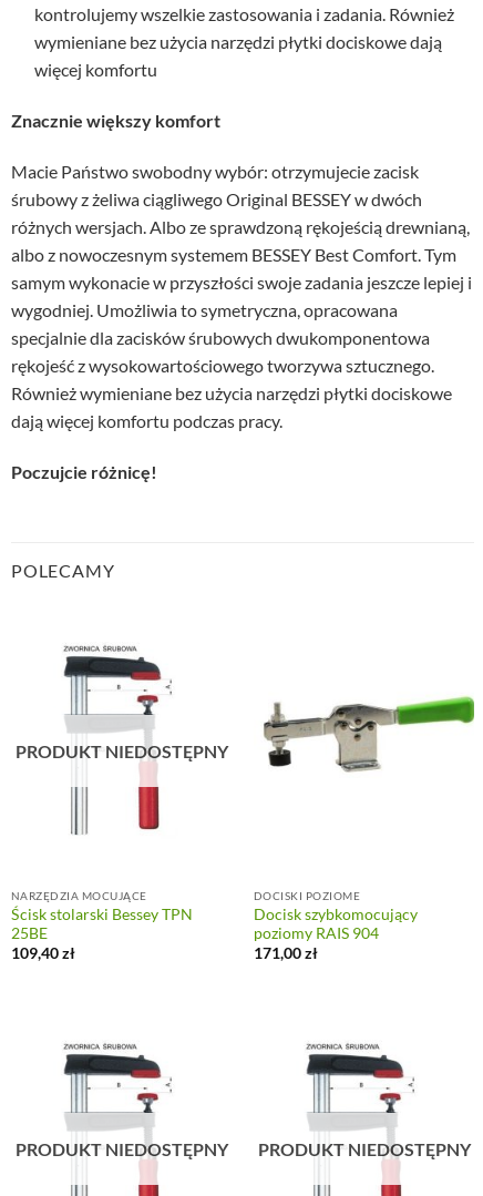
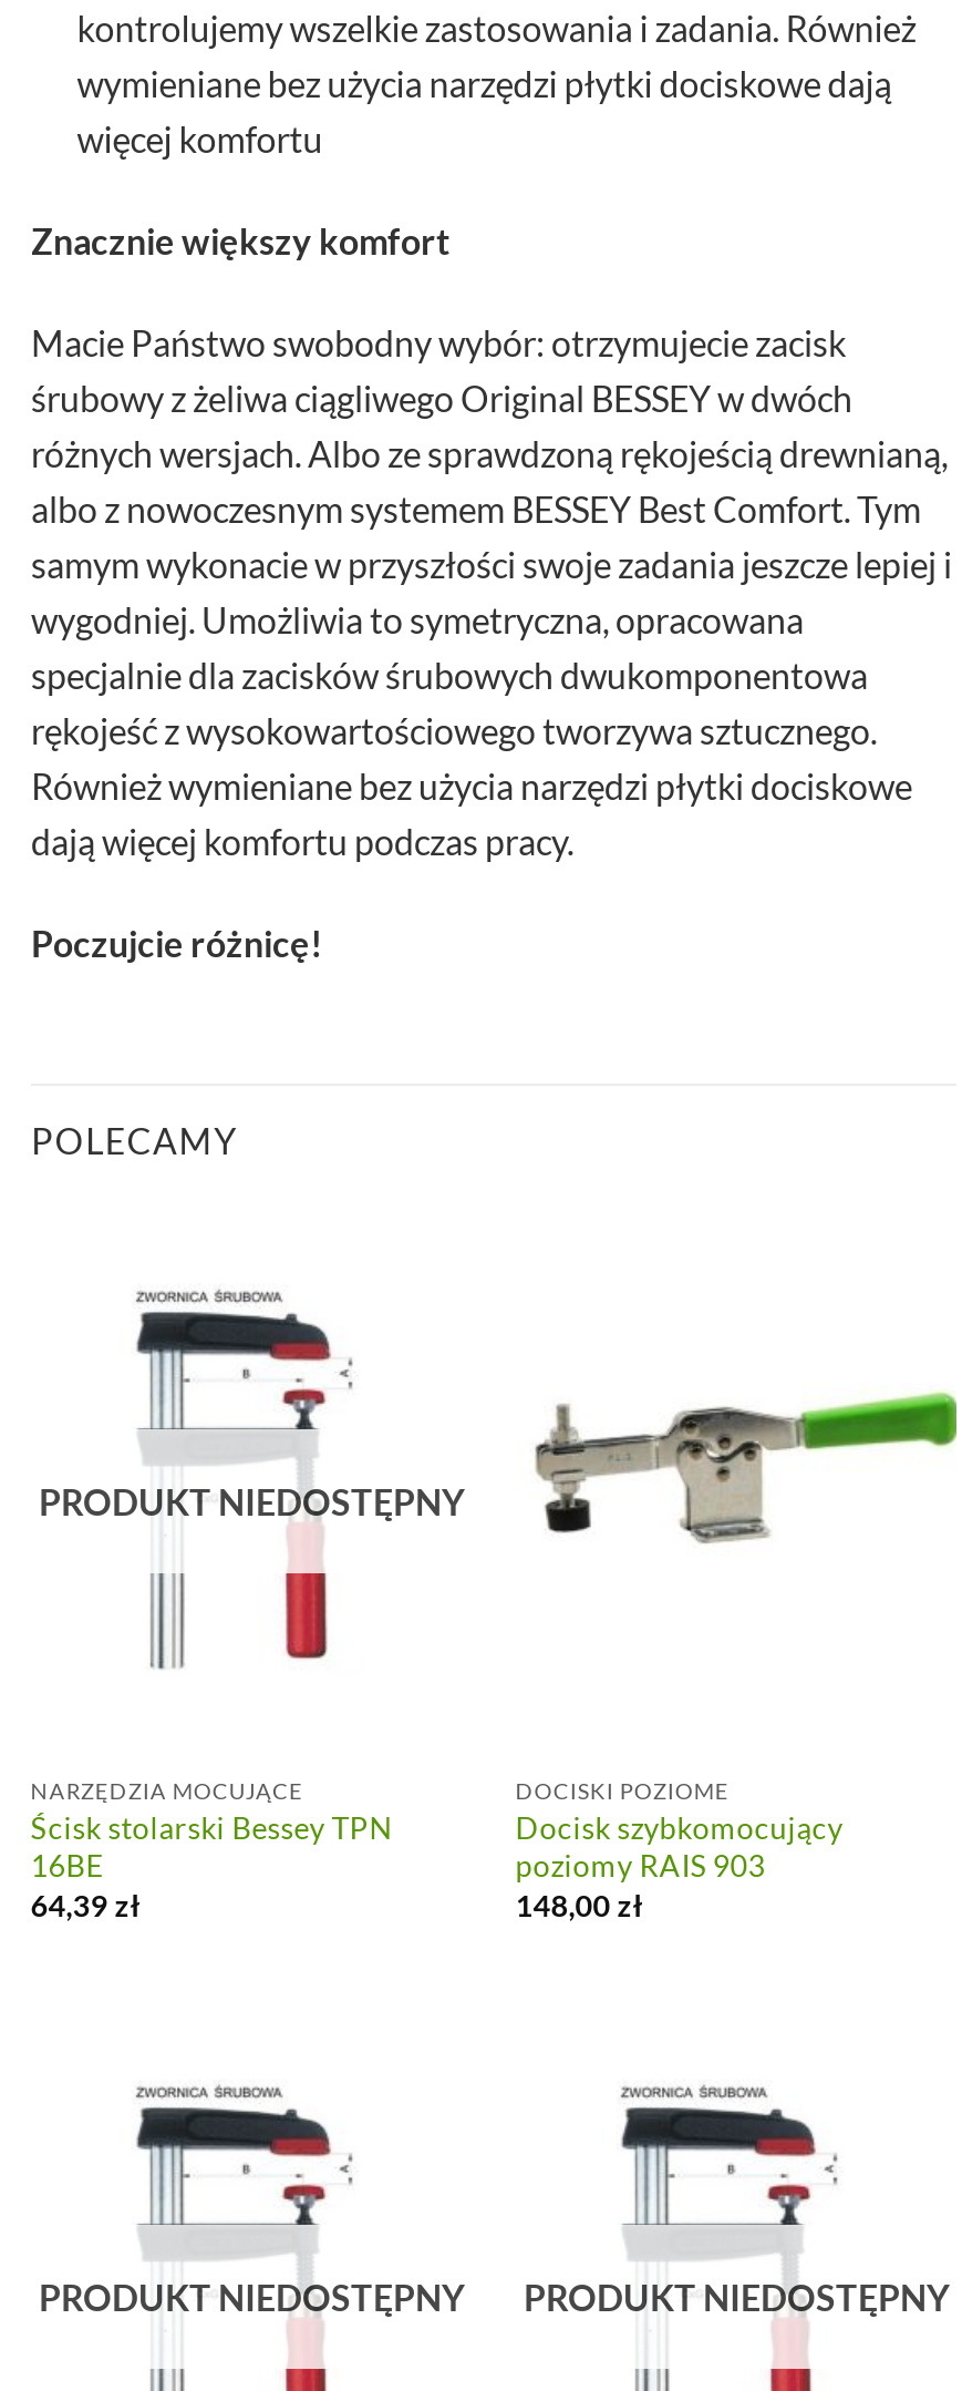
- 25BE
- 109,40 zł
+ 16BE
+ 64,39 zł

- poziomy RAIS 904
+ poziomy RAIS 903

- 171,00 zł
+ 148,00 zł
